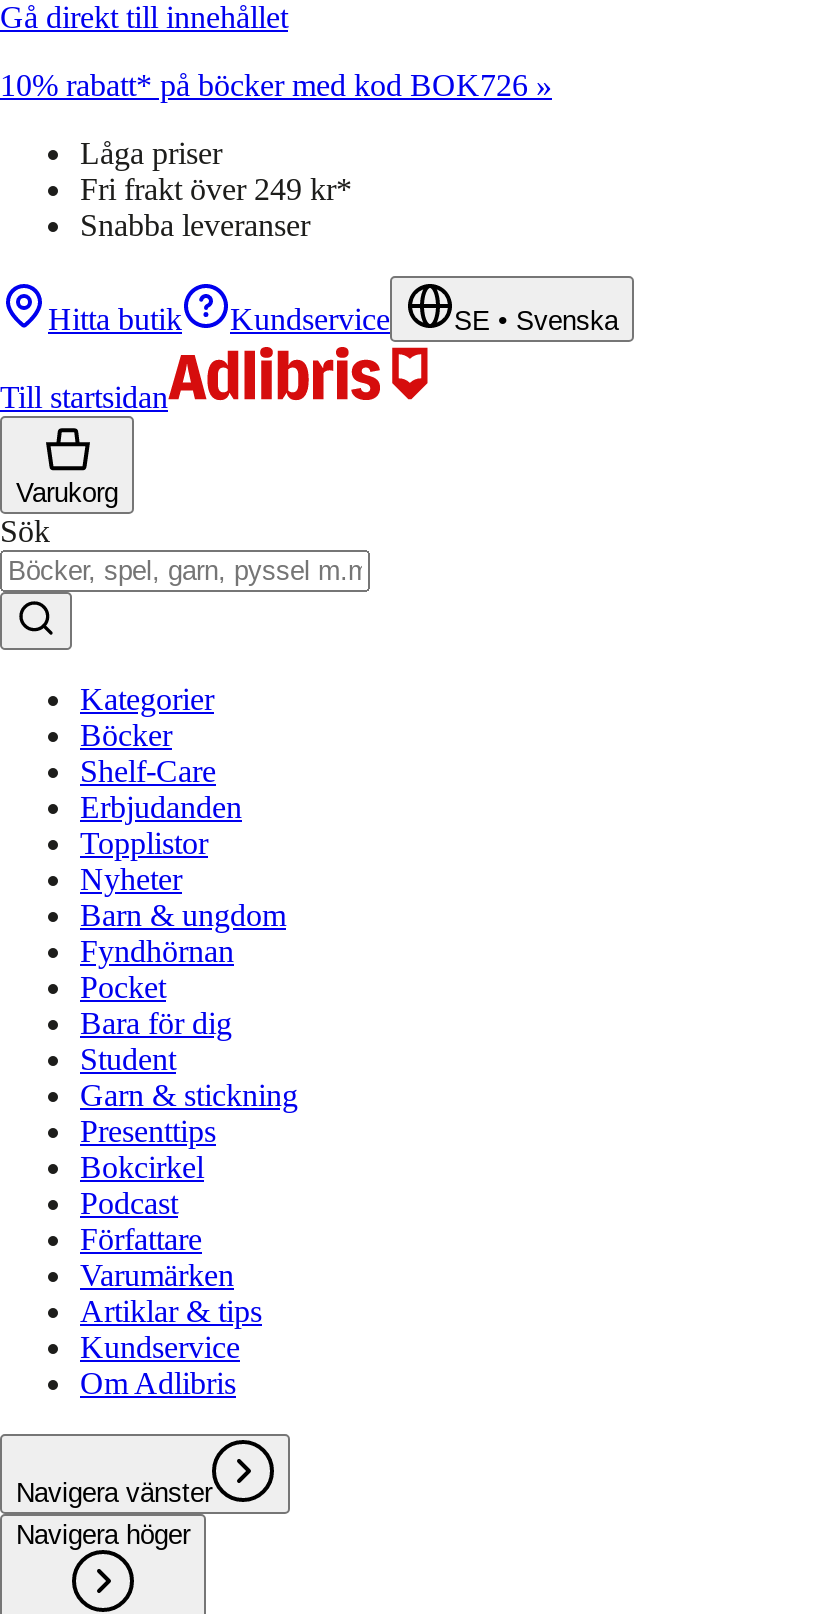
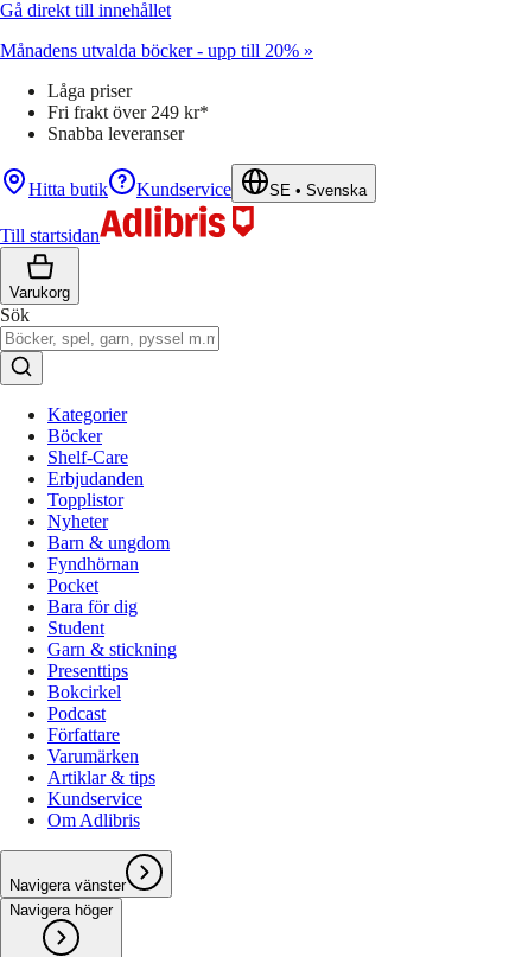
- 10% rabatt* på böcker med kod BOK726 »
+ Månadens utvalda böcker - upp till 20% »
